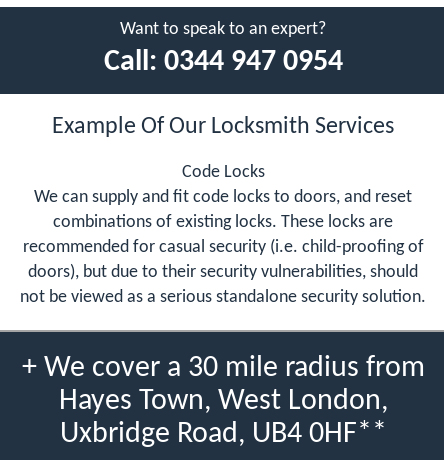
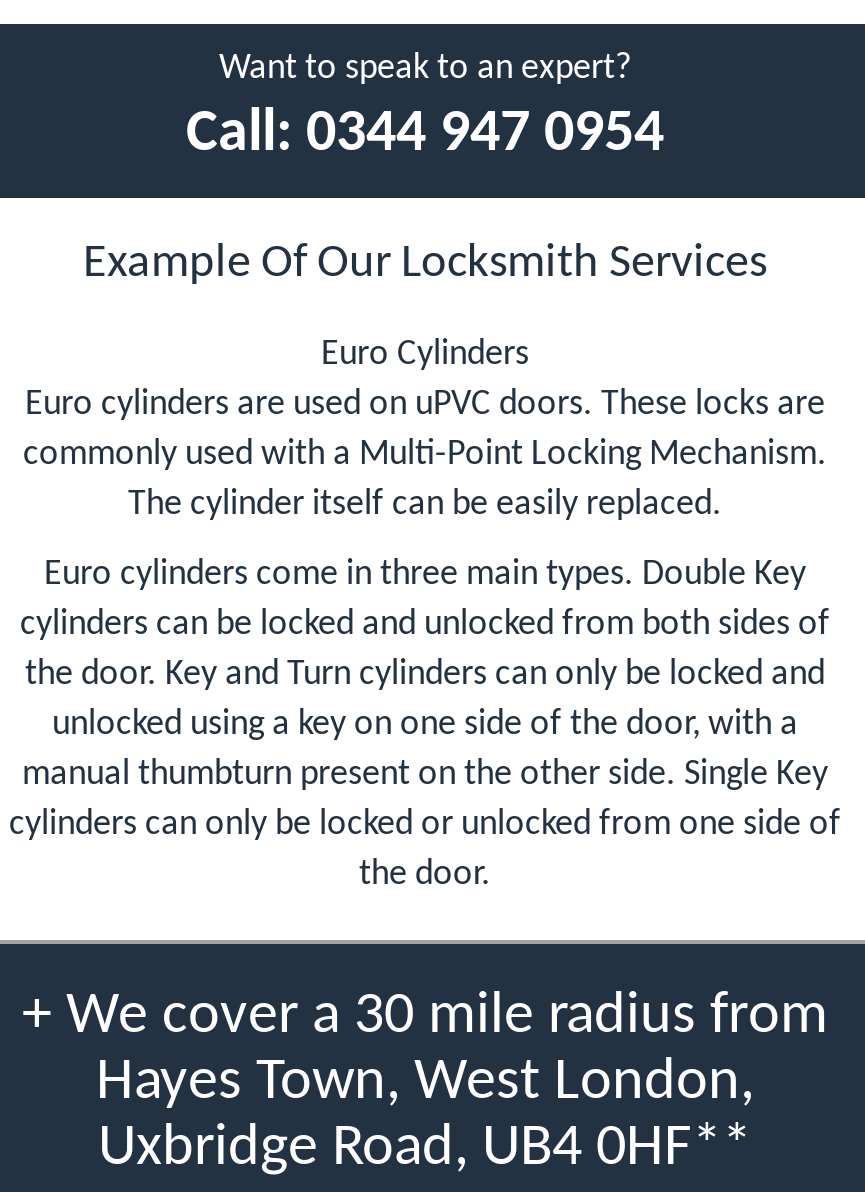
- Code Locks
- We can supply and fit code locks to doors, and reset
- combinations of existing locks. These locks are
- recommended for casual security (i.e. child-proofing of
- doors), but due to their security vulnerabilities, should
- not be viewed as a serious standalone security solution.
+ Euro Cylinders
+ Euro cylinders are used on uPVC doors. These locks are
+ commonly used with a Multi-Point Locking Mechanism.
+ The cylinder itself can be easily replaced.
+ Euro cylinders come in three main types. Double Key
+ cylinders can be locked and unlocked from both sides of
+ the door. Key and Turn cylinders can only be locked and
+ unlocked using a key on one side of the door, with a
+ manual thumbturn present on the other side. Single Key
+ cylinders can only be locked or unlocked from one side of
+ the door.
